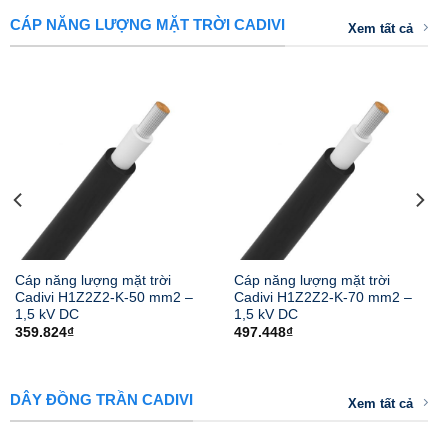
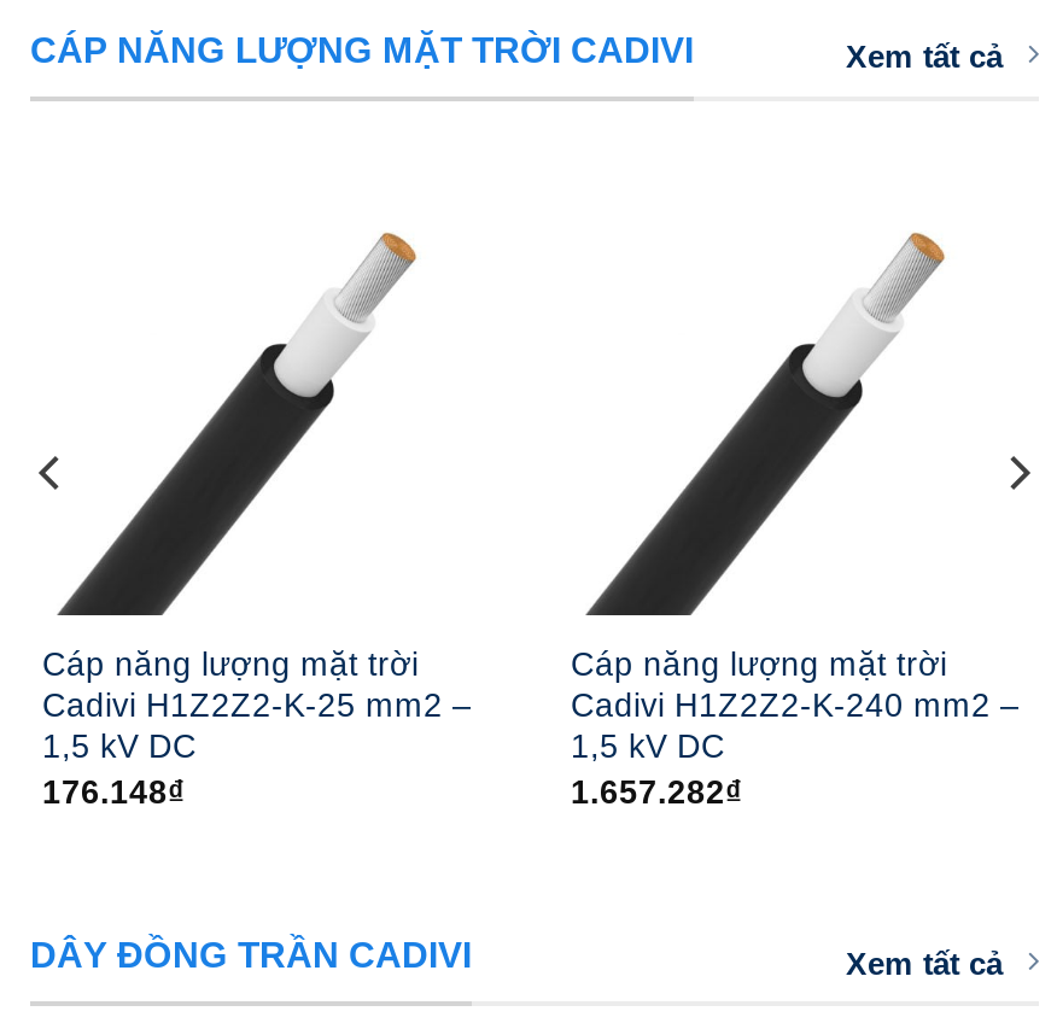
- Cadivi H1Z2Z2-K-50 mm2 –
+ Cadivi H1Z2Z2-K-25 mm2 –

- Cadivi H1Z2Z2-K-70 mm2 –
+ Cadivi H1Z2Z2-K-240 mm2 –

- 359.824₫
+ 176.148₫

- 497.448₫
+ 1.657.282₫
